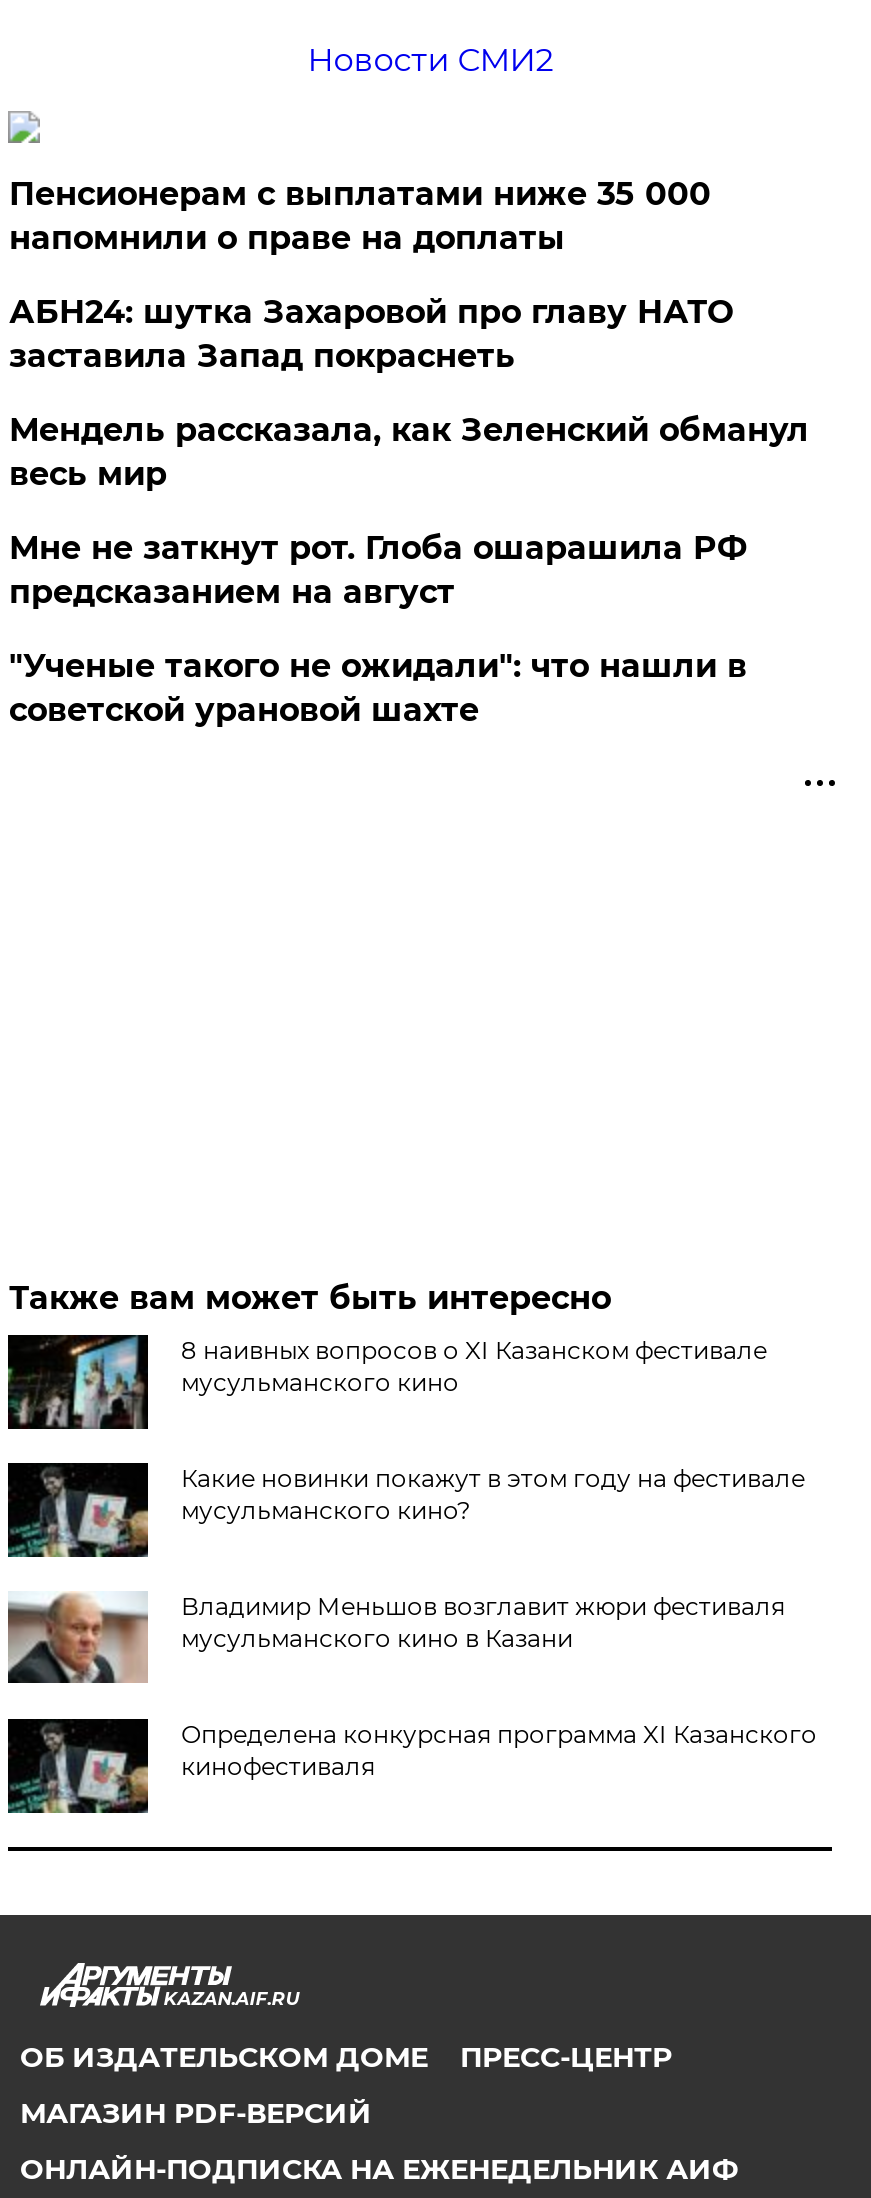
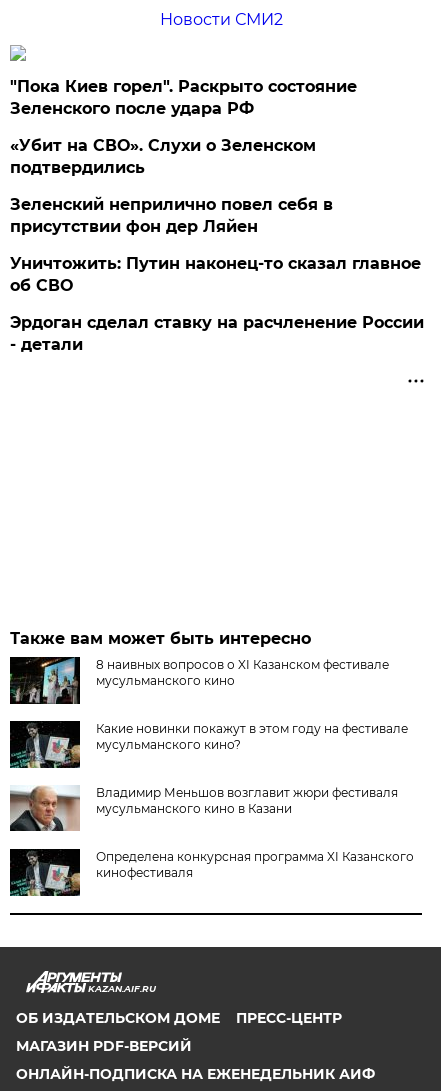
- Пенсионерам с выплатами ниже 35 000
- напомнили о праве на доплаты
+ "Пока Киев горел". Раскрыто состояние
+ Зеленского после удара РФ

- АБН24: шутка Захаровой про главу НАТО
- заставила Запад покраснеть
+ «Убит на СВО». Слухи о Зеленском
+ подтвердились

- Мендель рассказала, как Зеленский обманул
- весь мир
+ Зеленский неприлично повел cебя в
+ присутствии фон дер Ляйен

- Мне не заткнут рот. Глоба ошарашила РФ
- предсказанием на август
+ Уничтожить: Путин наконец-то сказал главное
+ об СВО

- "Ученые такого не ожидали": что нашли в
- советской урановой шахте
+ Эрдоган сделал ставку на расчленение России
+ - детали
